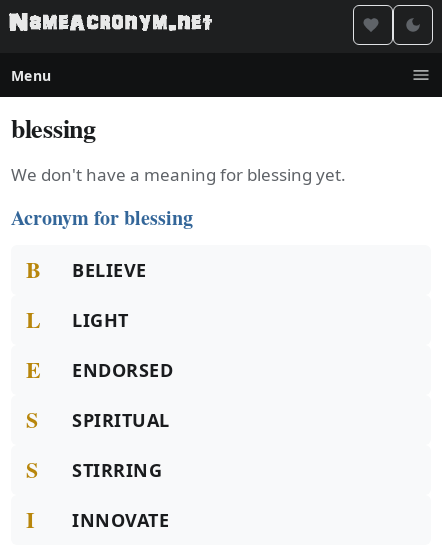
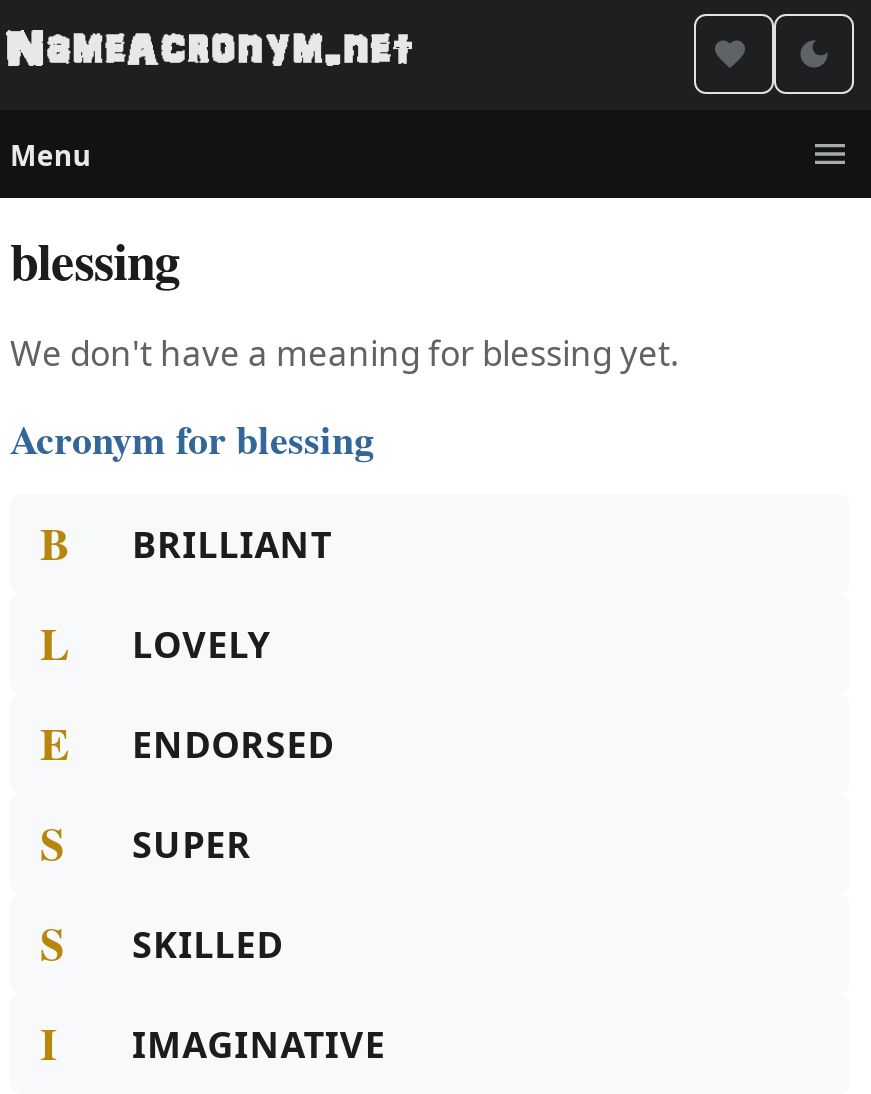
- BELIEVE
+ BRILLIANT

- LIGHT
+ LOVELY

- SPIRITUAL
+ SUPER

- STIRRING
+ SKILLED

- INNOVATE
+ IMAGINATIVE
